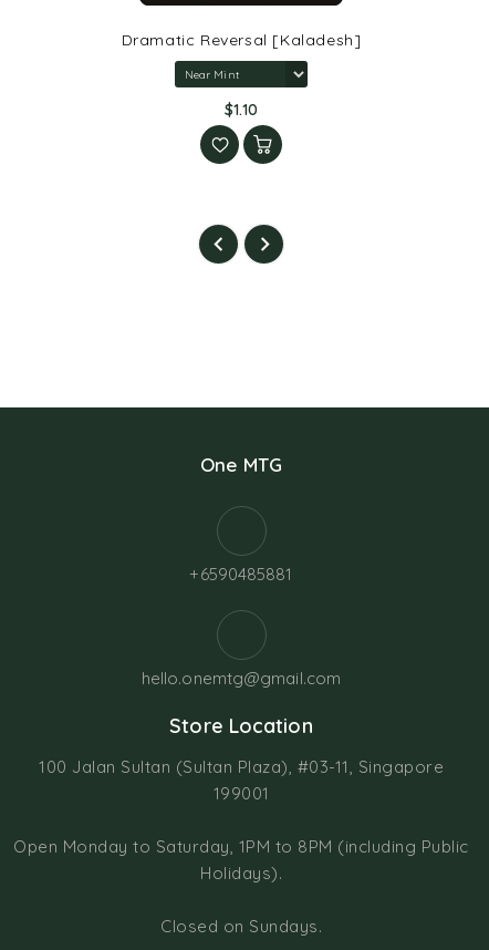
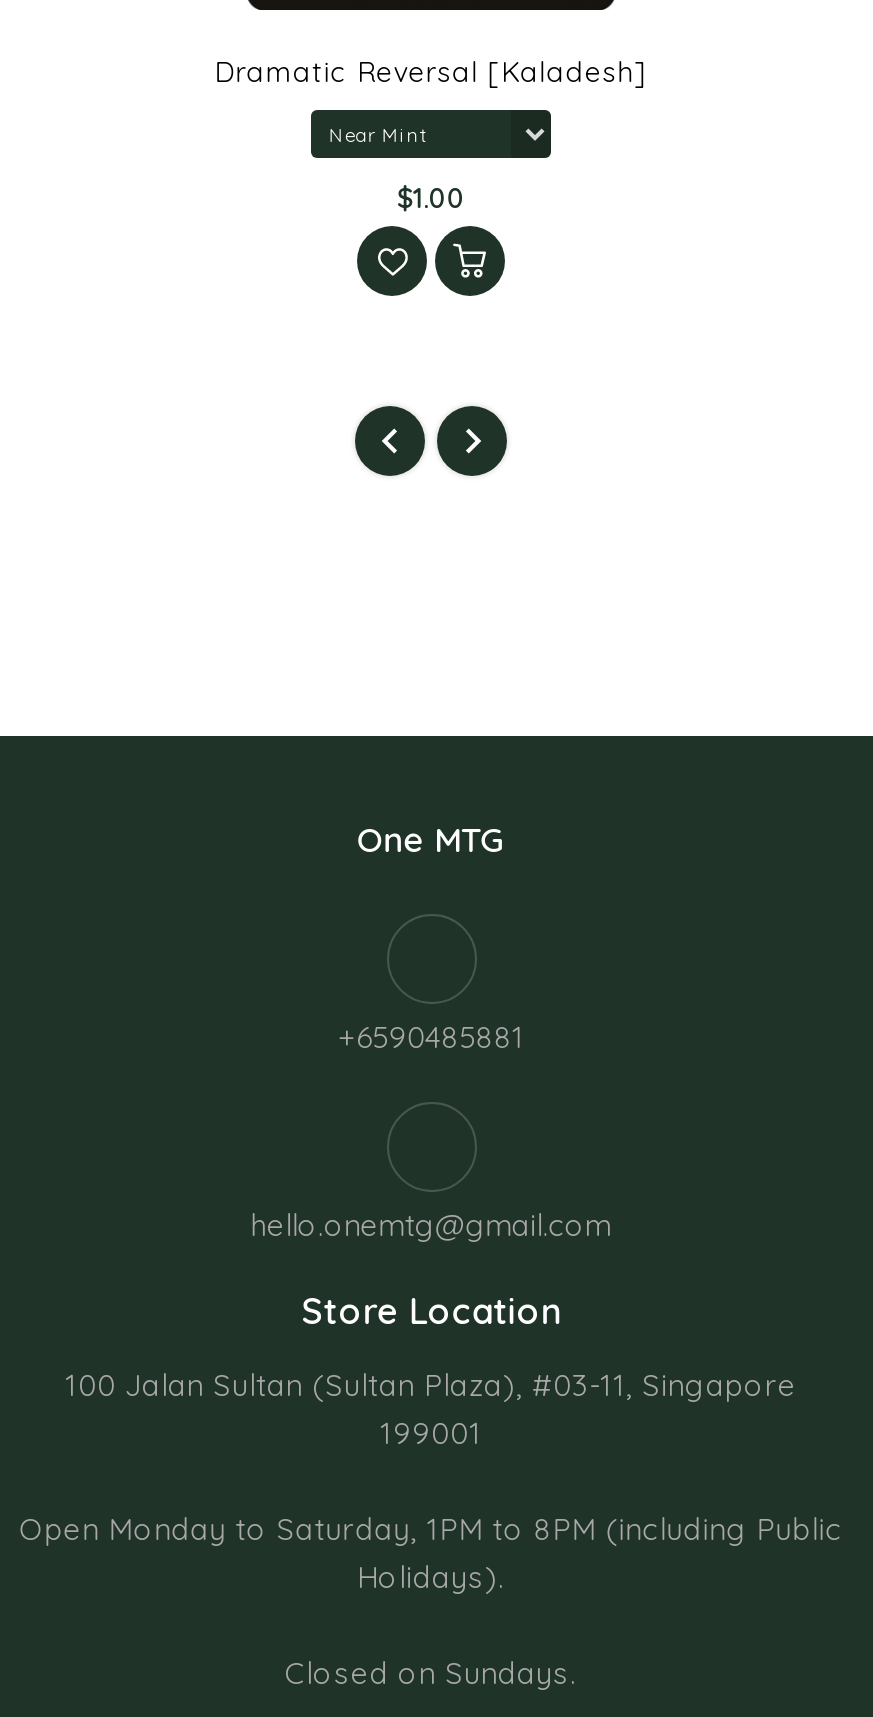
- $1.10
+ $1.00
